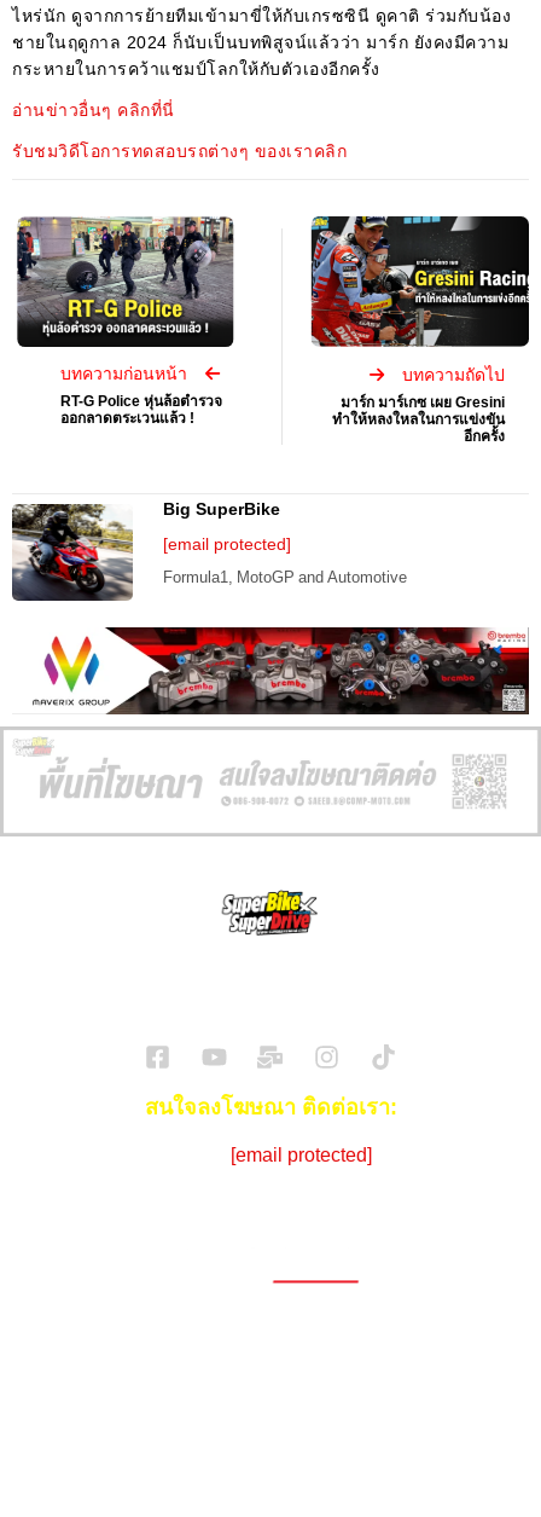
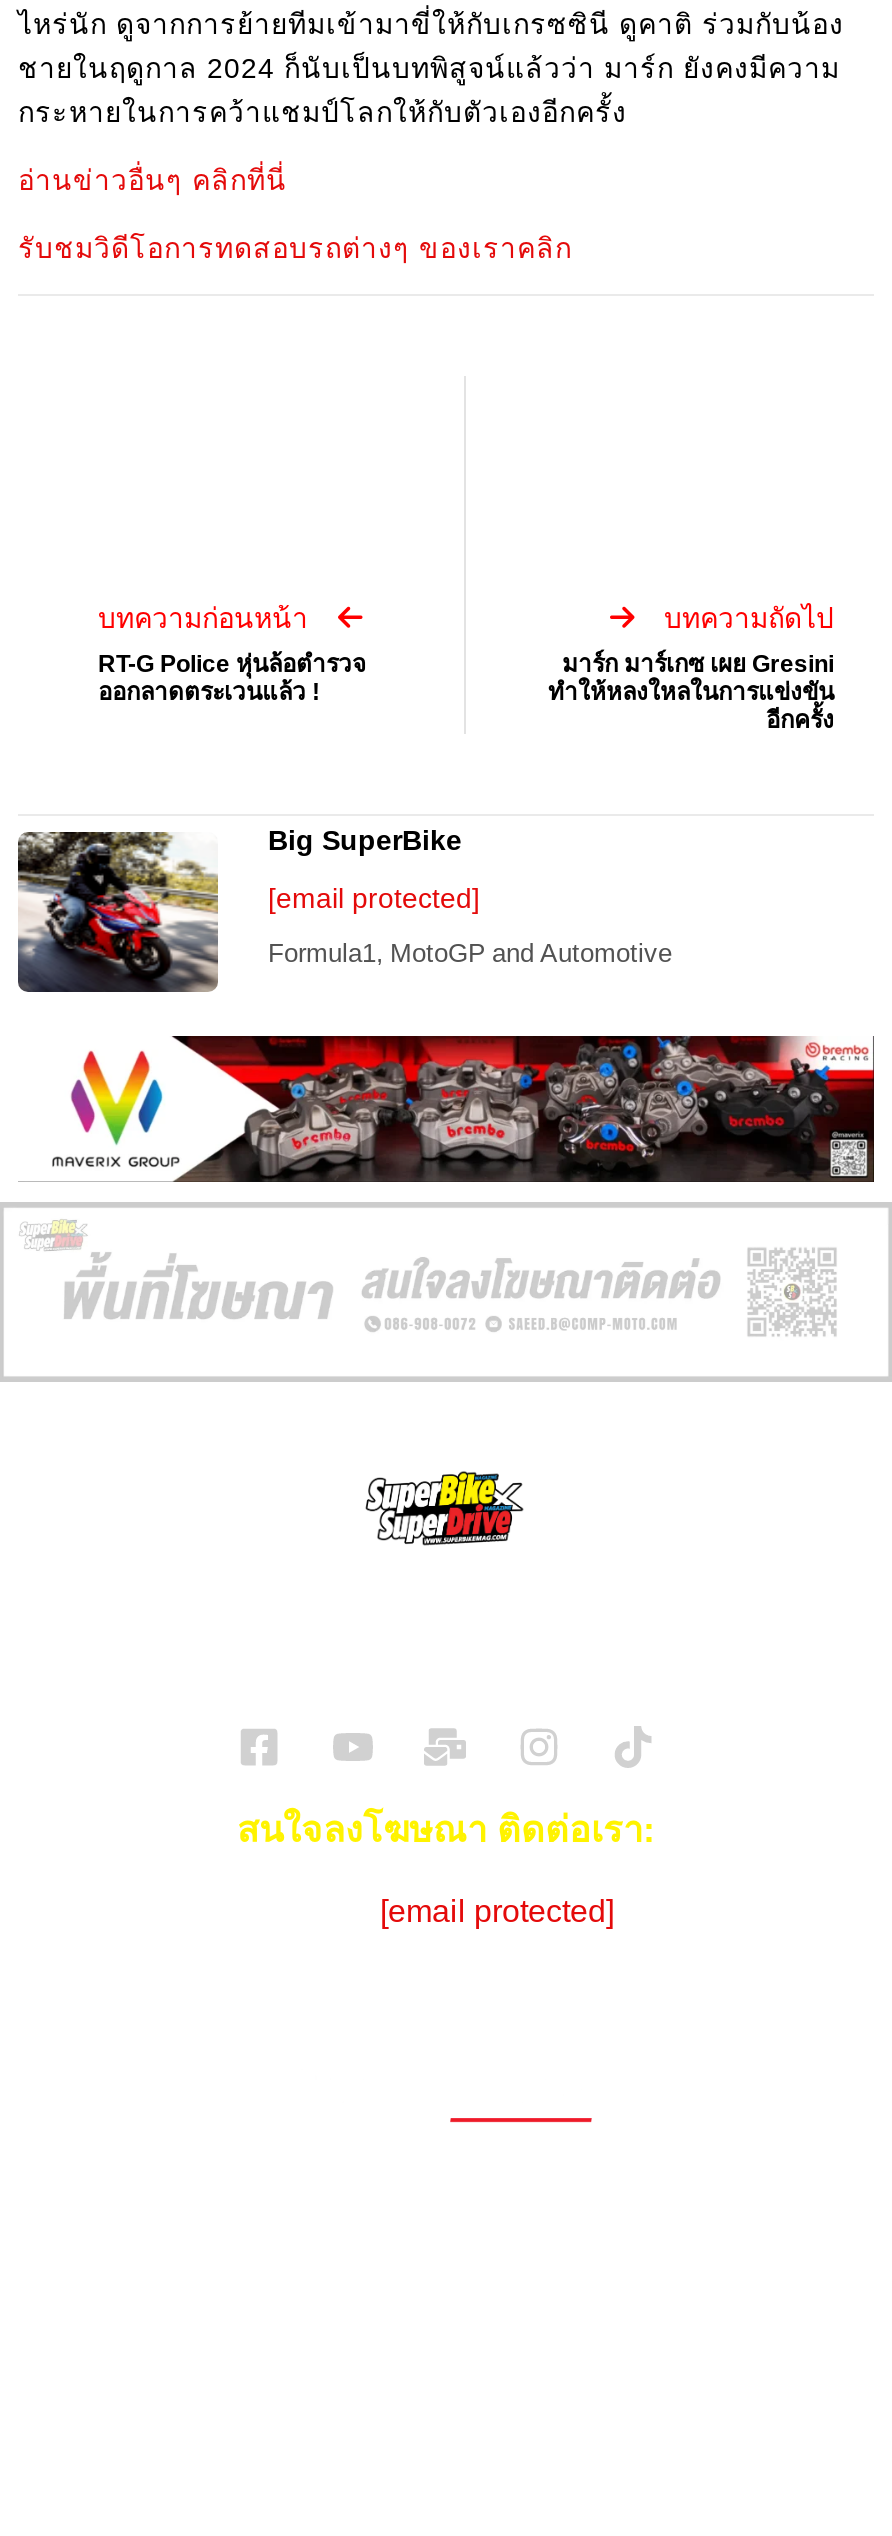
- [image]

- [image]
